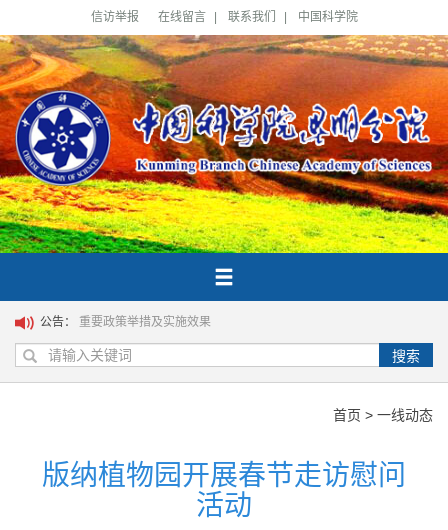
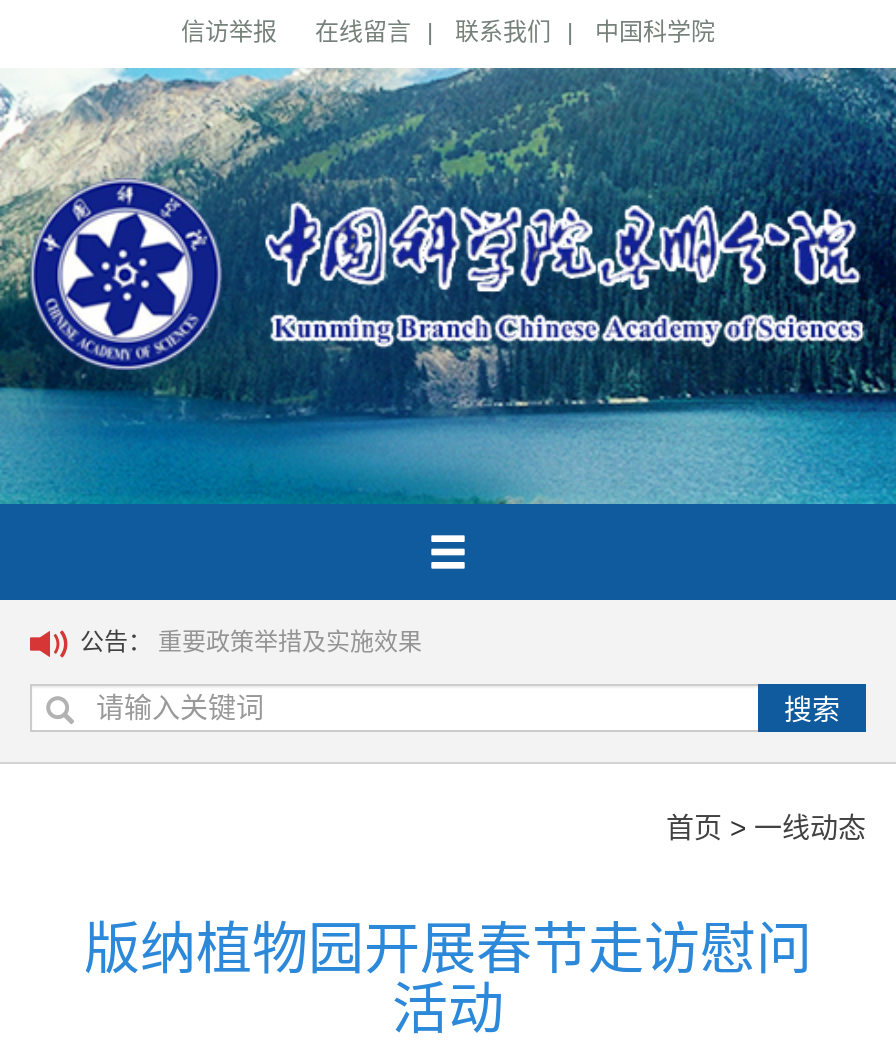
- [image]
+ [image]
